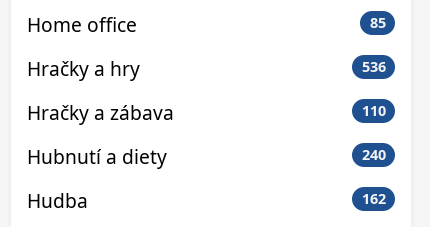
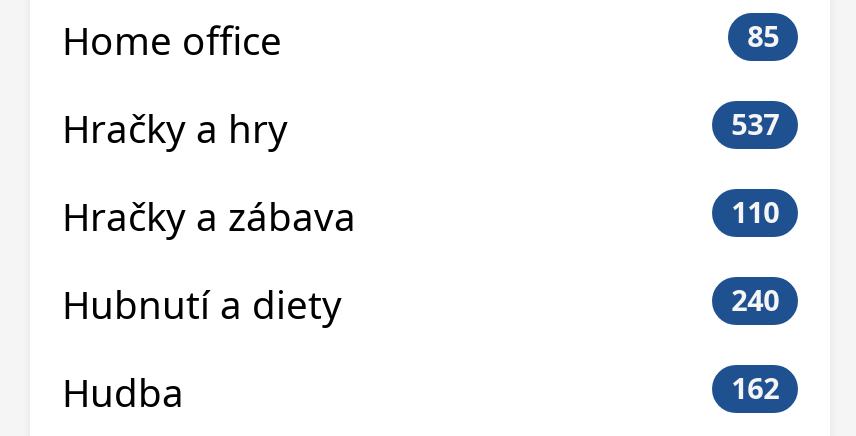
- 536
+ 537
